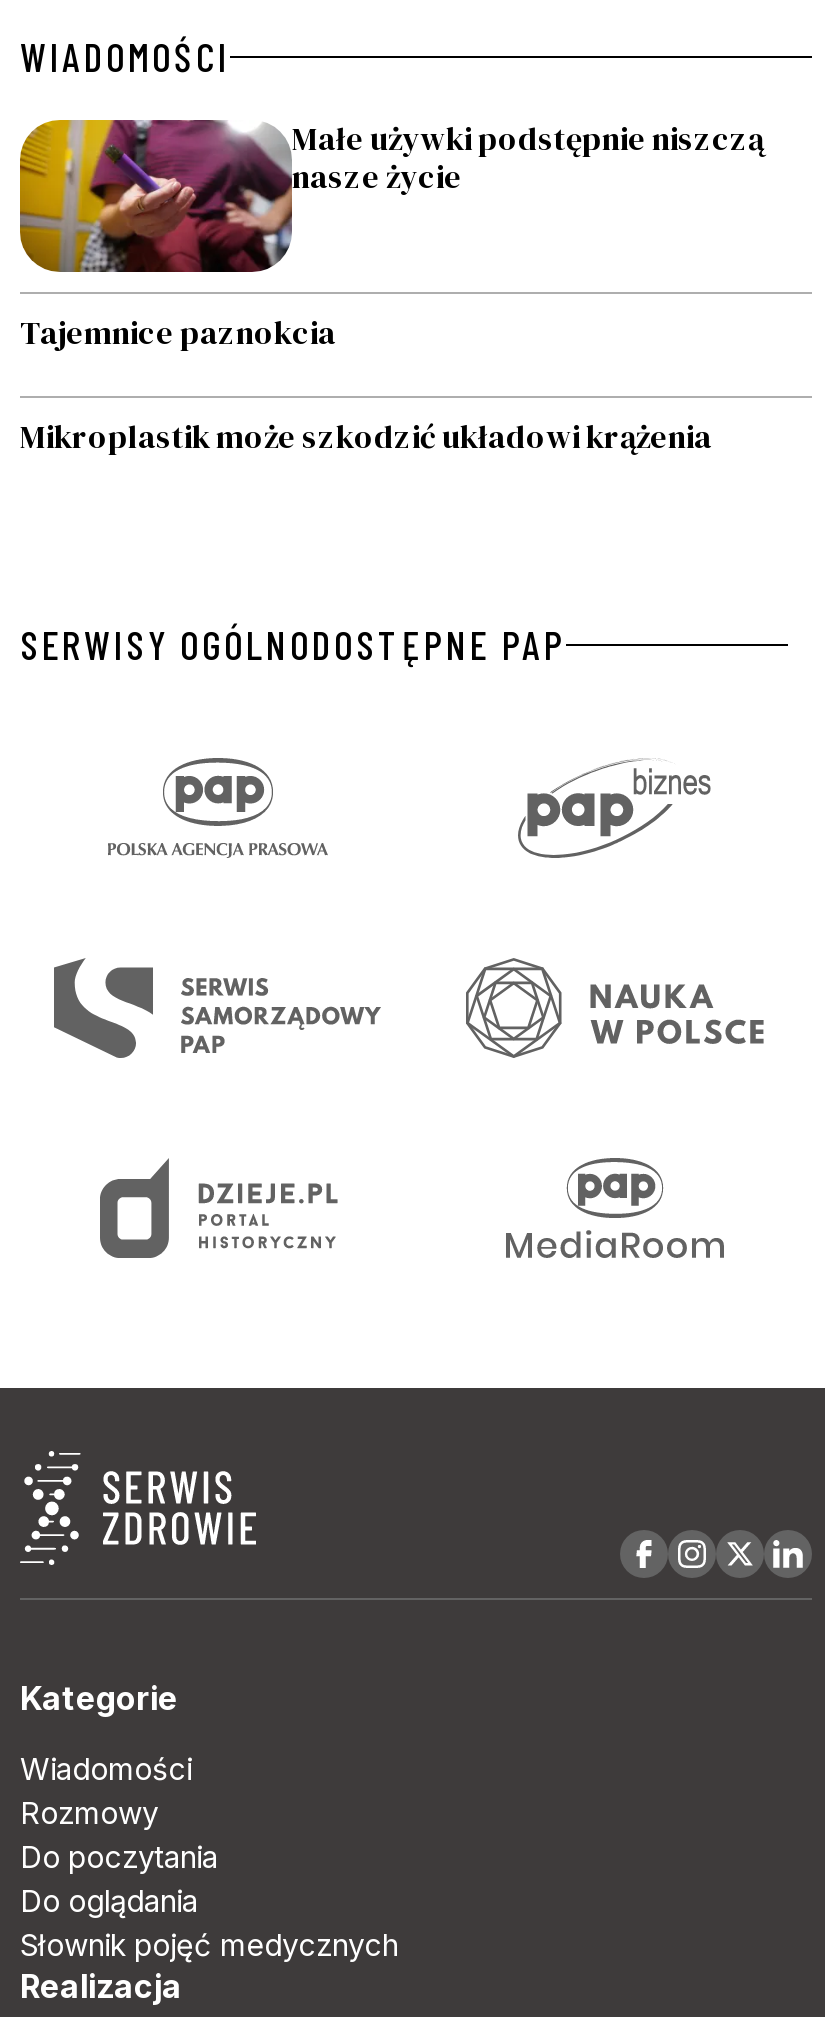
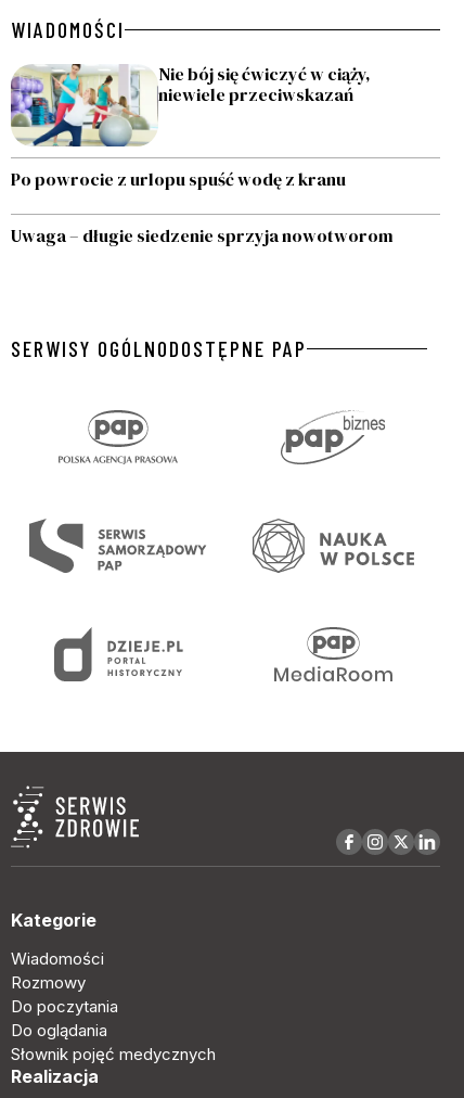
- [image]
- Małe używki podstępnie niszczą
- nasze życie
+ [image]
+ Nie bój się ćwiczyć w ciąży,
+ niewiele przeciwskazań

- Tajemnice paznokcia
+ Po powrocie z urlopu spuść wodę z kranu

- Mikroplastik może szkodzić układowi krążenia
+ Uwaga – długie siedzenie sprzyja nowotworom
